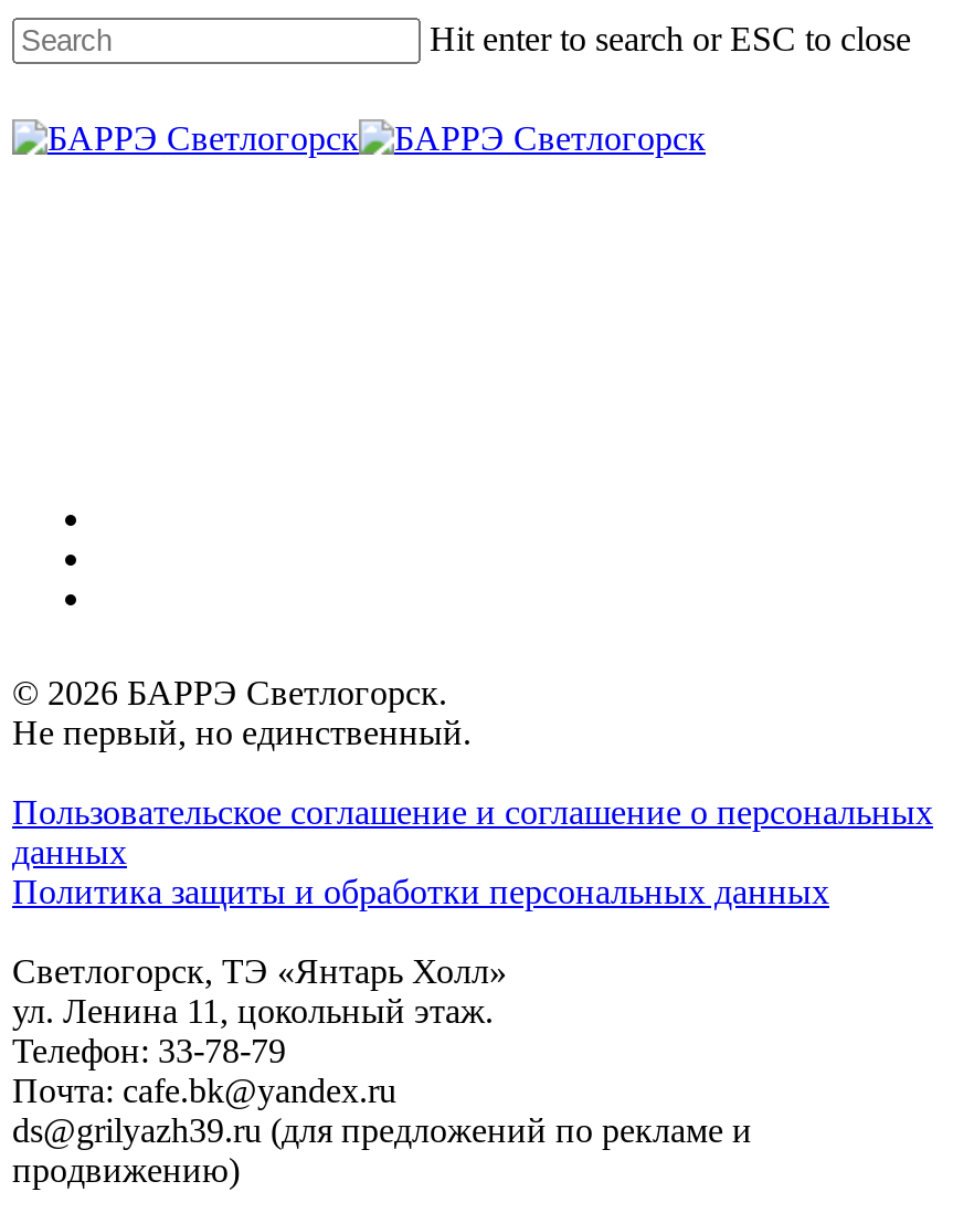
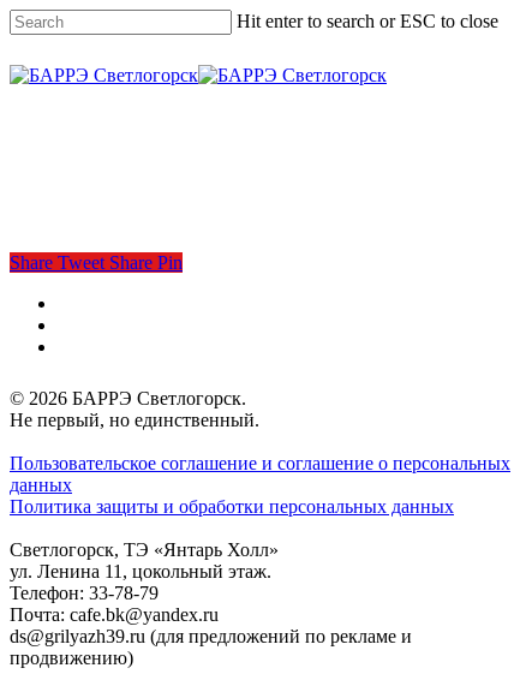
+ Share Tweet Share Pin
